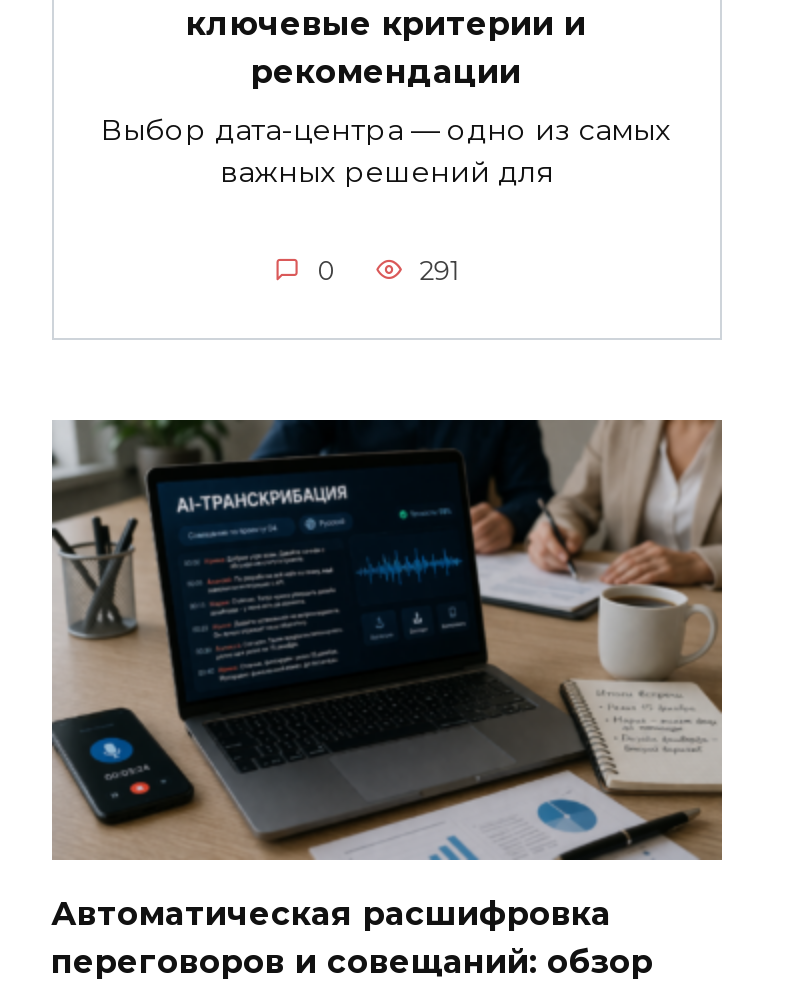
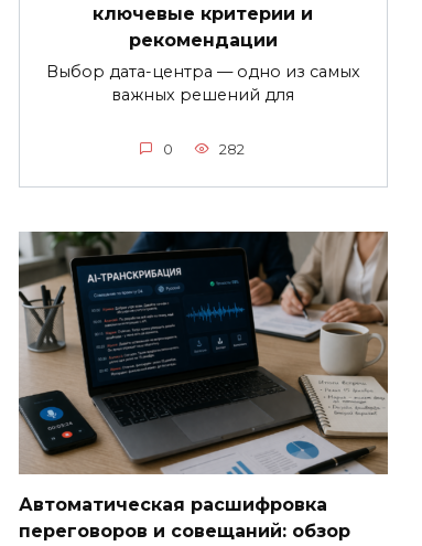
- 291
+ 282
